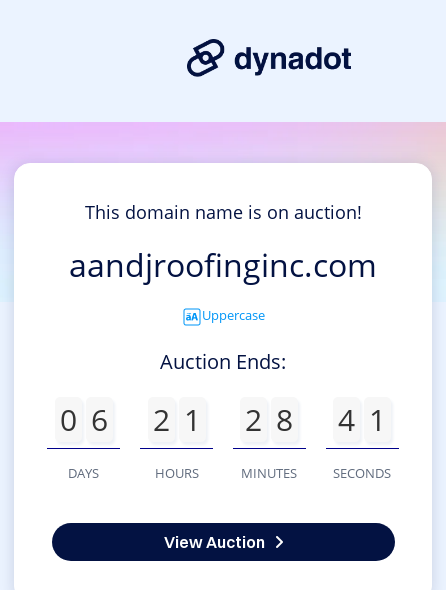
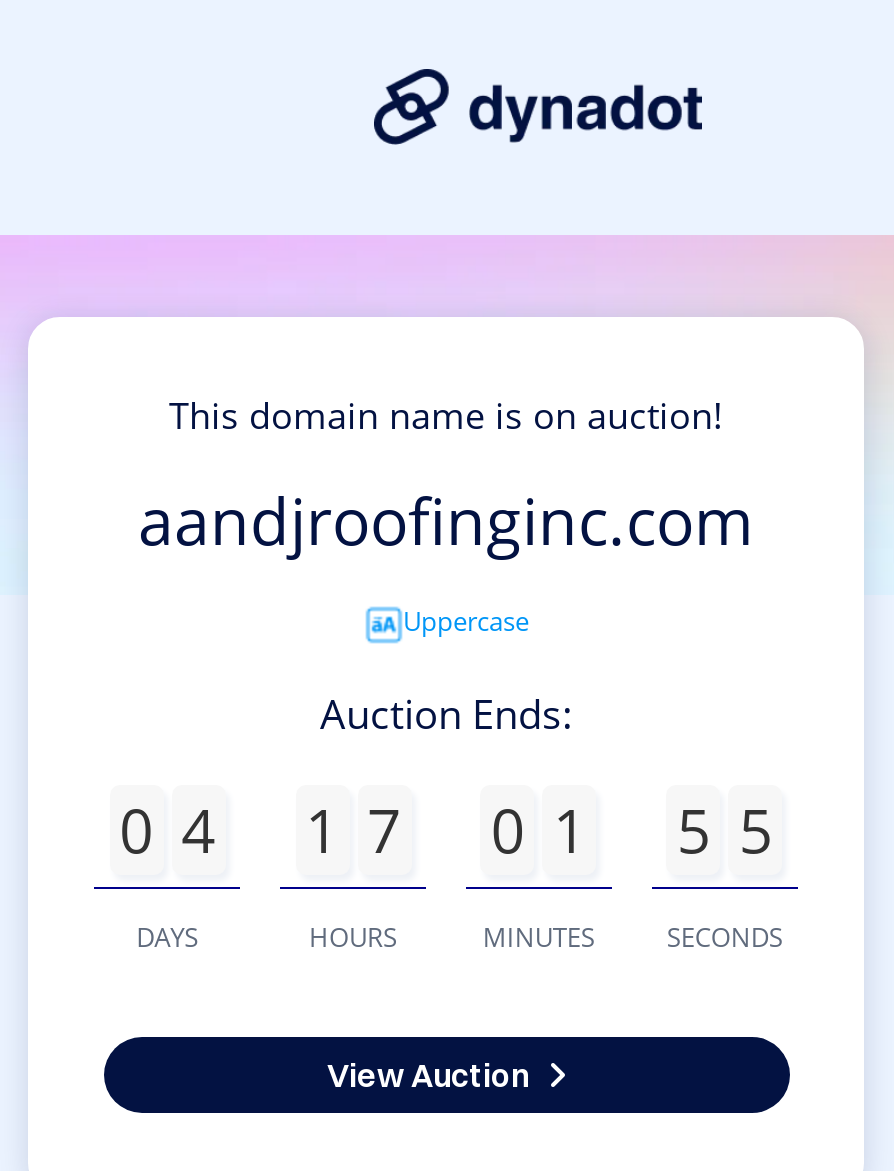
- 0 6
+ 0 4

- 2 1
+ 1 7

- 2 8
+ 0 1

- 4 1
+ 5 5
